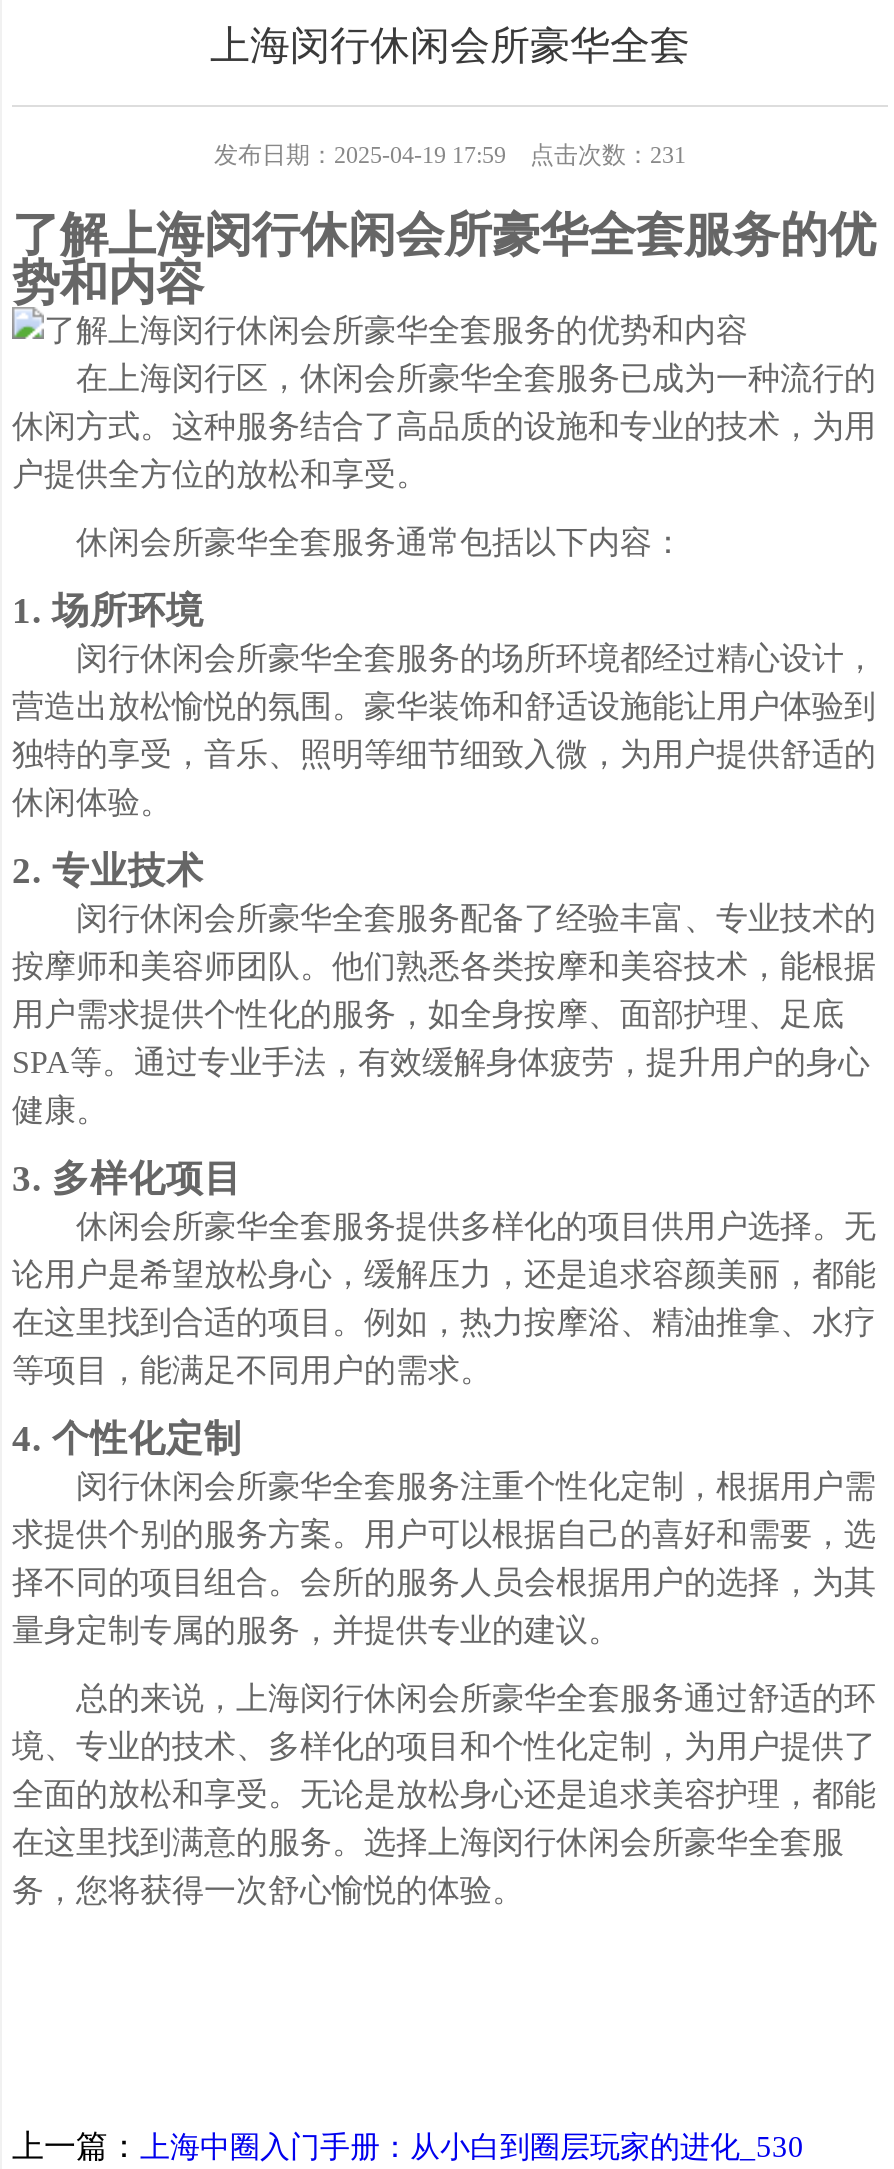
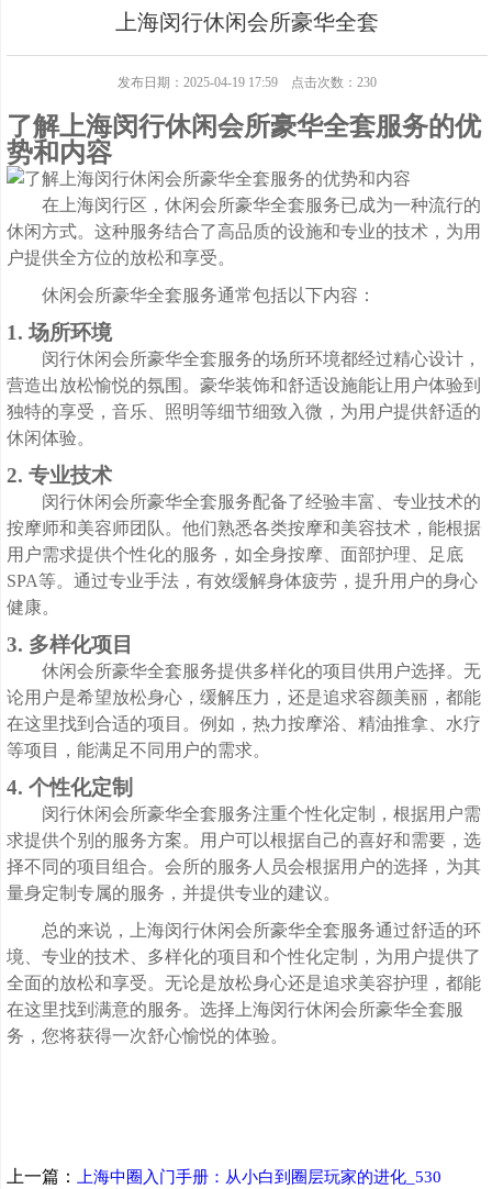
- 发布日期：2025-04-19 17:59 点击次数：231
+ 发布日期：2025-04-19 17:59 点击次数：230
